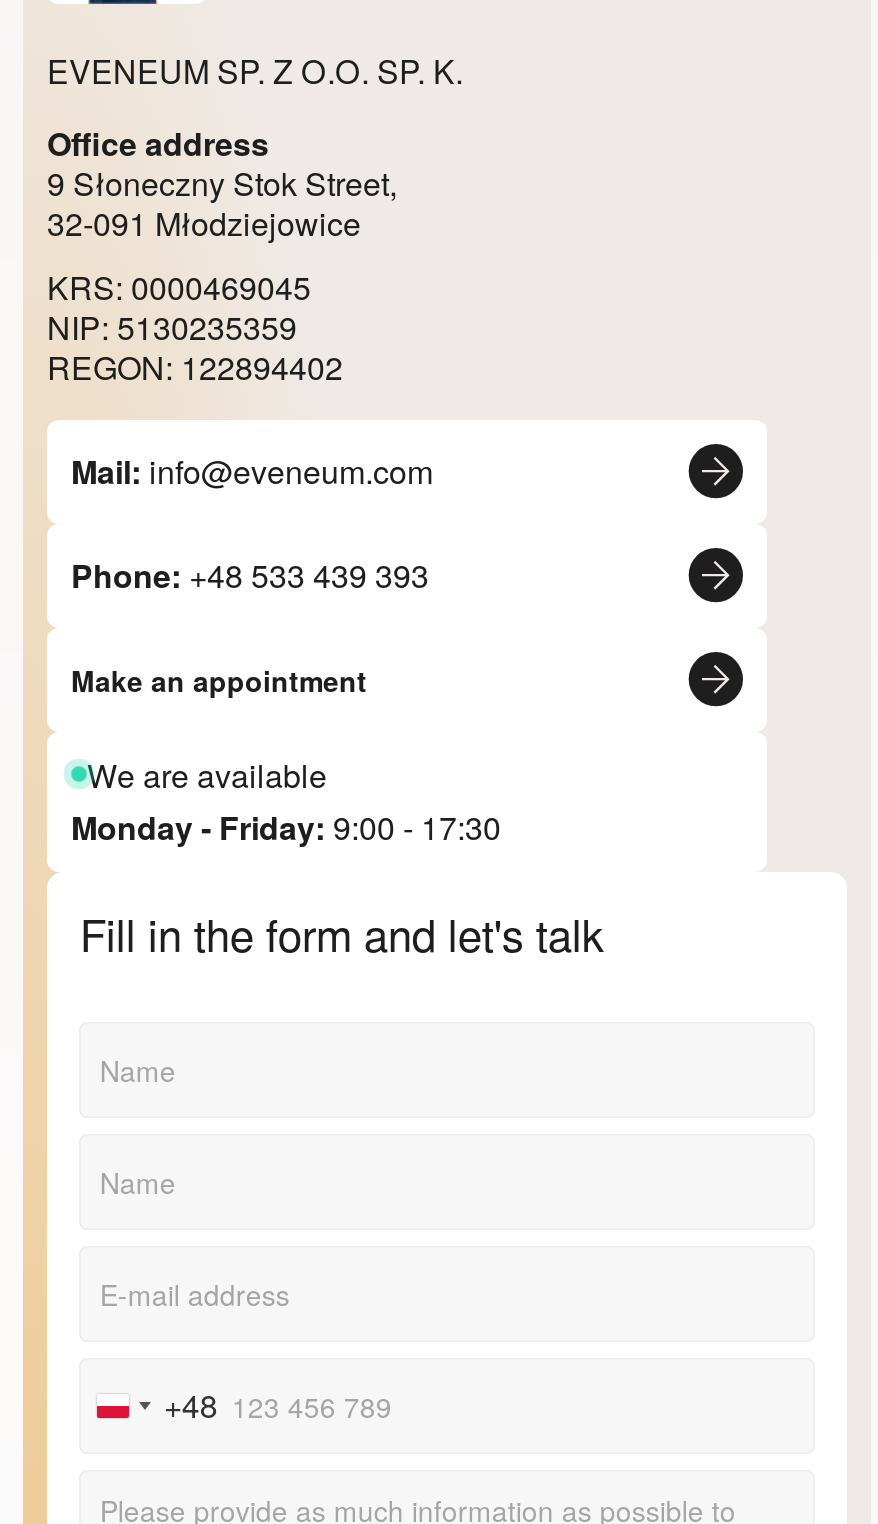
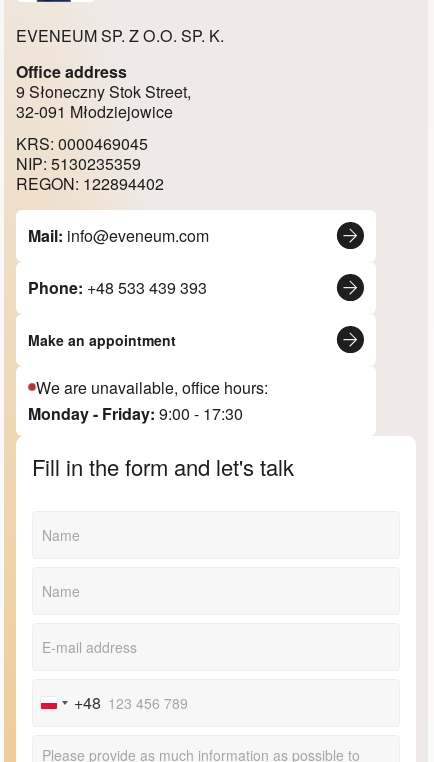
- We are available
+ We are unavailable, office hours:
